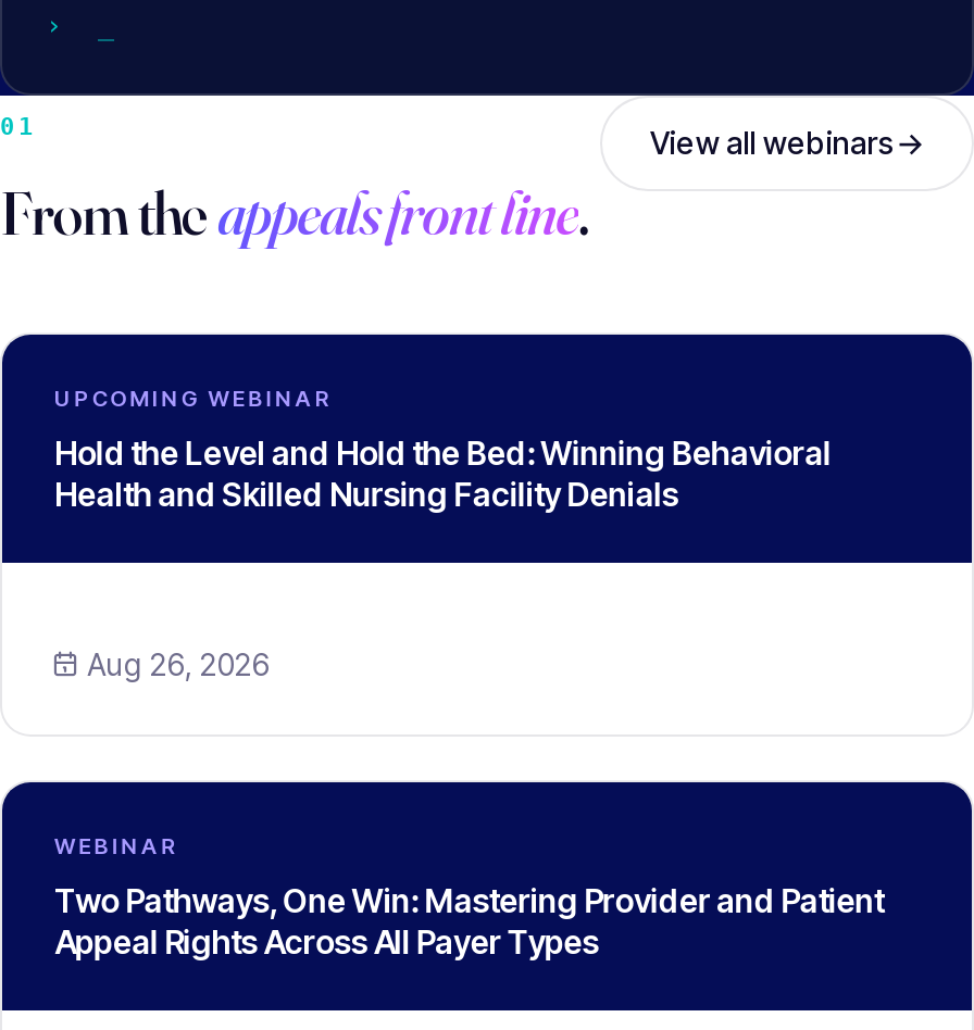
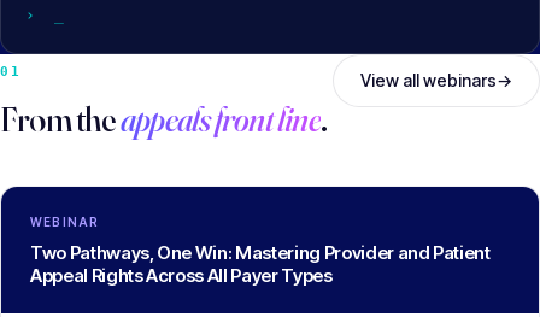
- UPCOMING WEBINAR
- Hold the Level and Hold the Bed: Winning Behavioral
- Health and Skilled Nursing Facility Denials

- Aug 26, 2026
